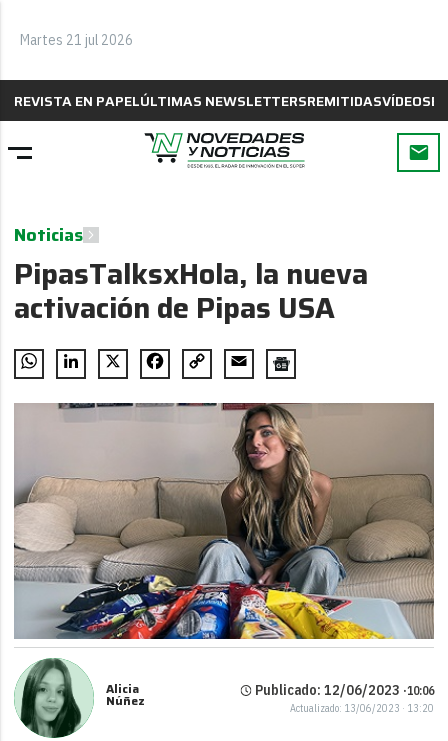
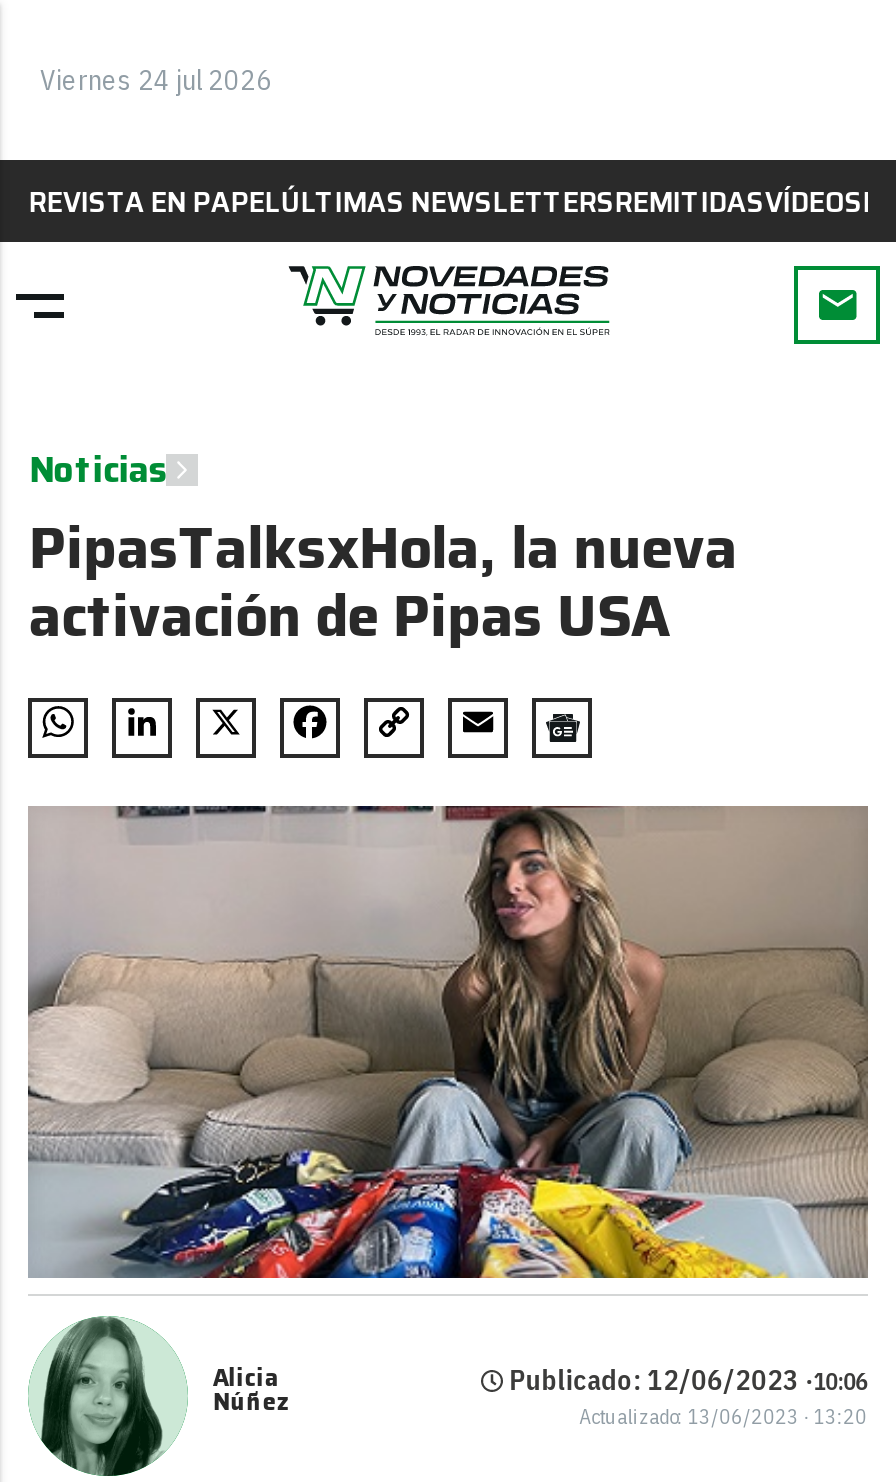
- Martes 21 jul 2026
+ Viernes 24 jul 2026
